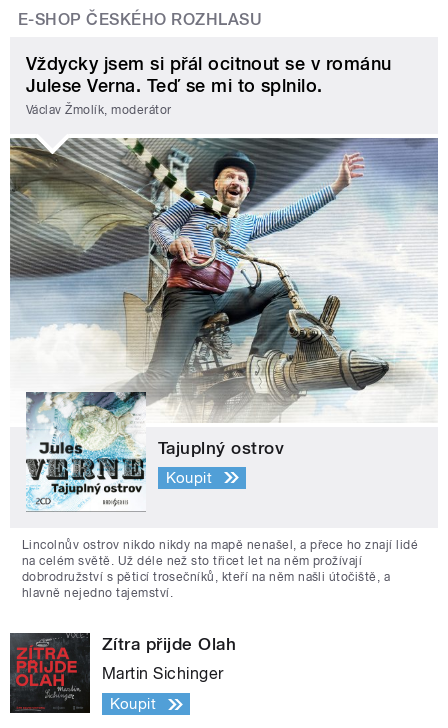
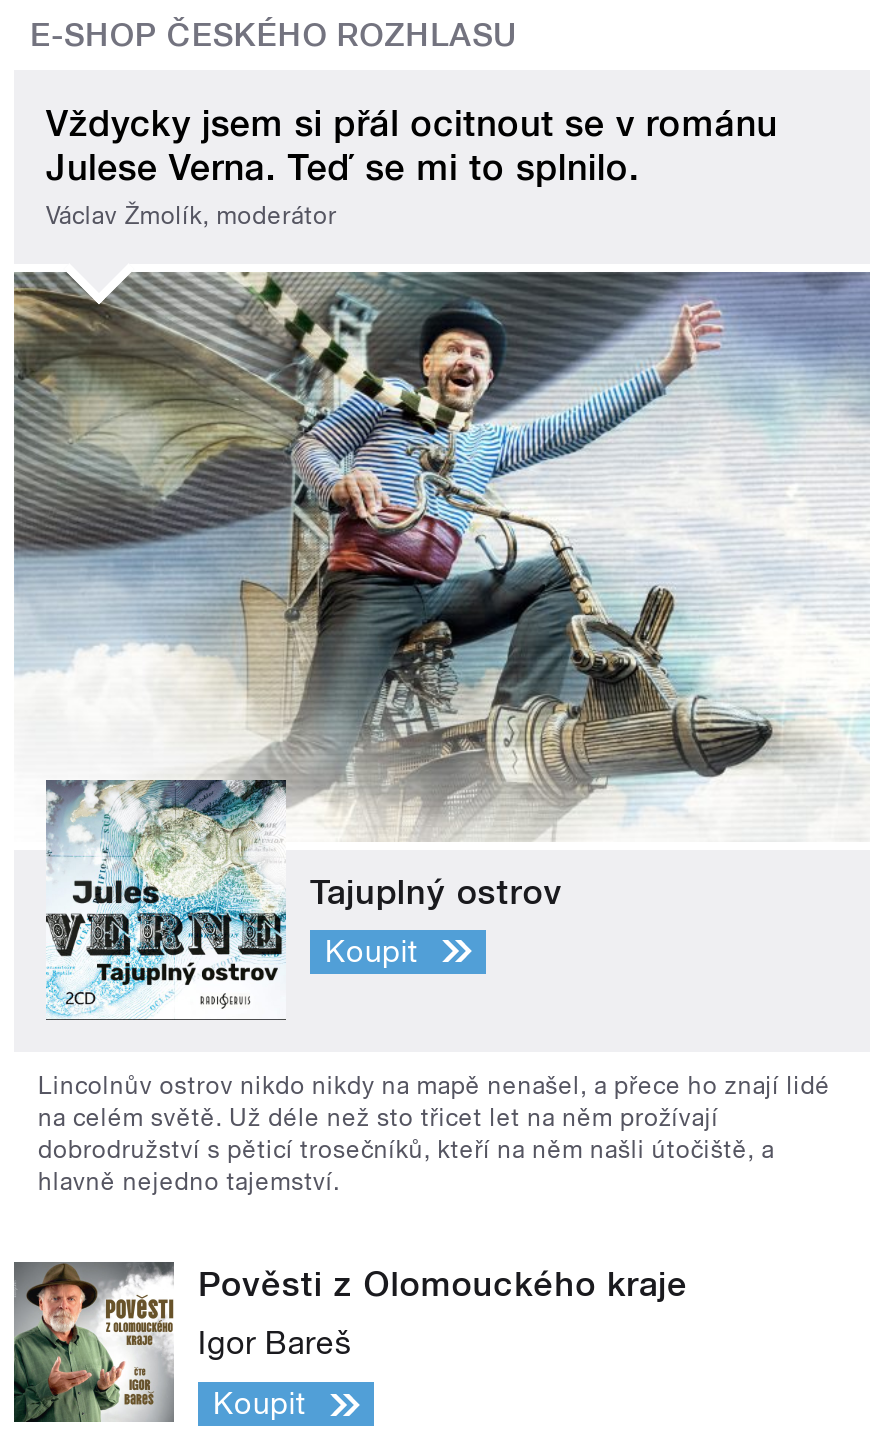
- [image]
- Zítra přijde Olah
+ [image]
+ Pověsti z Olomouckého kraje

- Martin Sichinger
+ Igor Bareš
